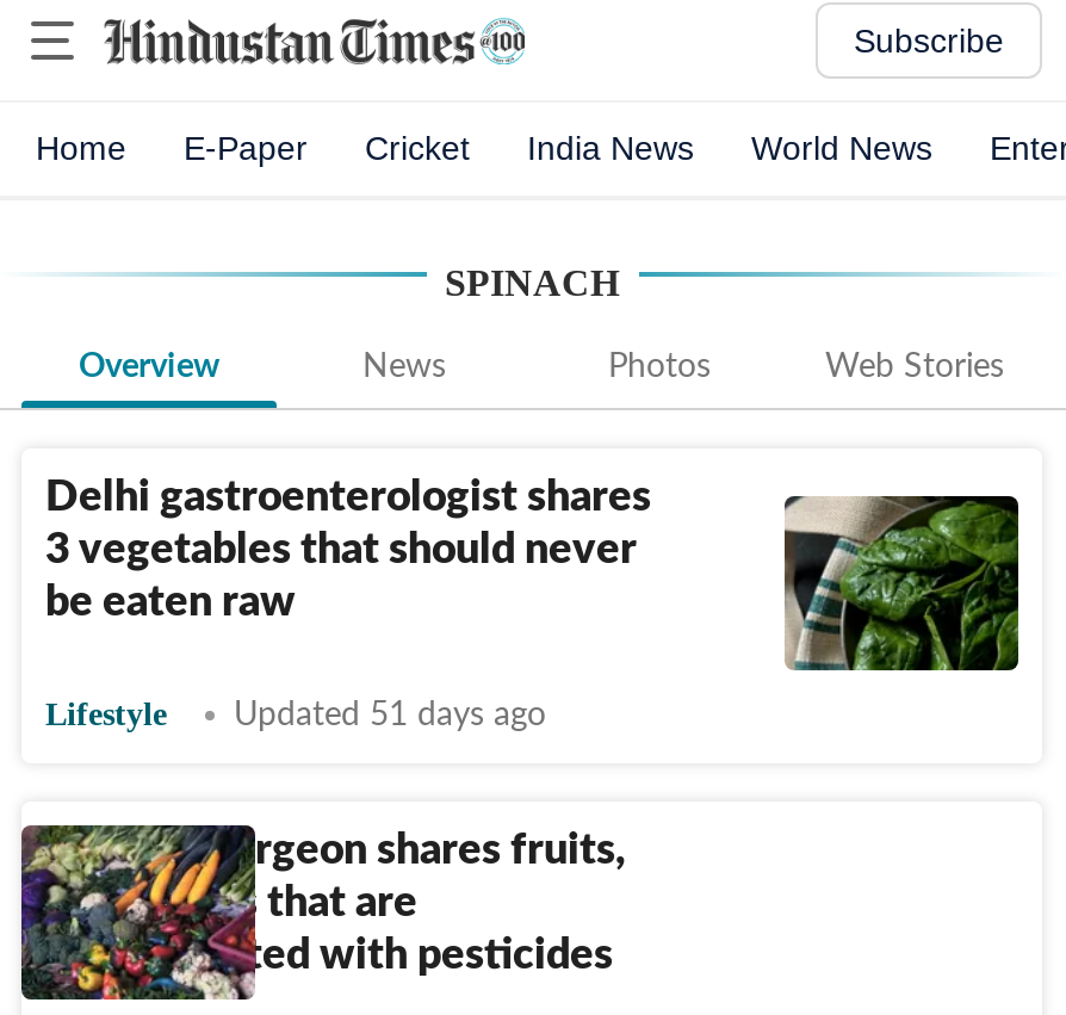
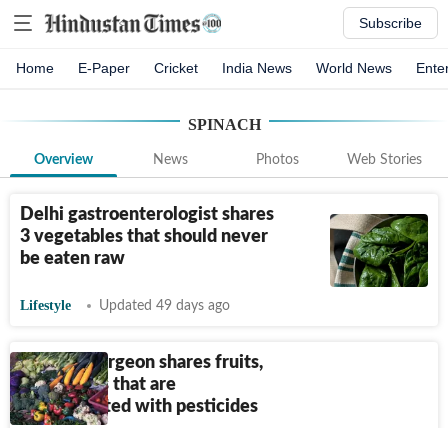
- Updated 51 days ago
+ Updated 49 days ago
